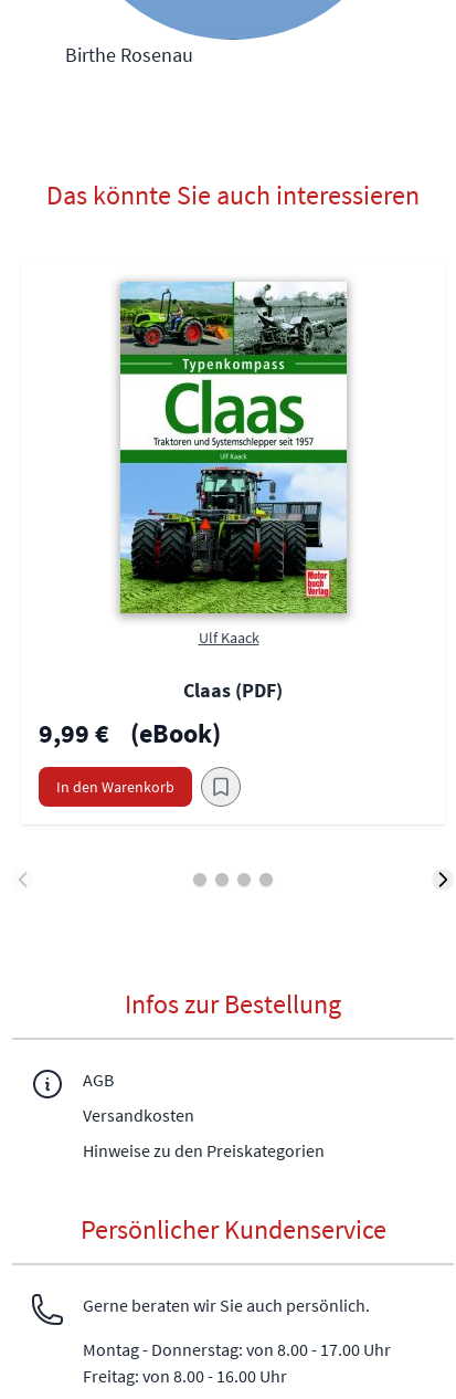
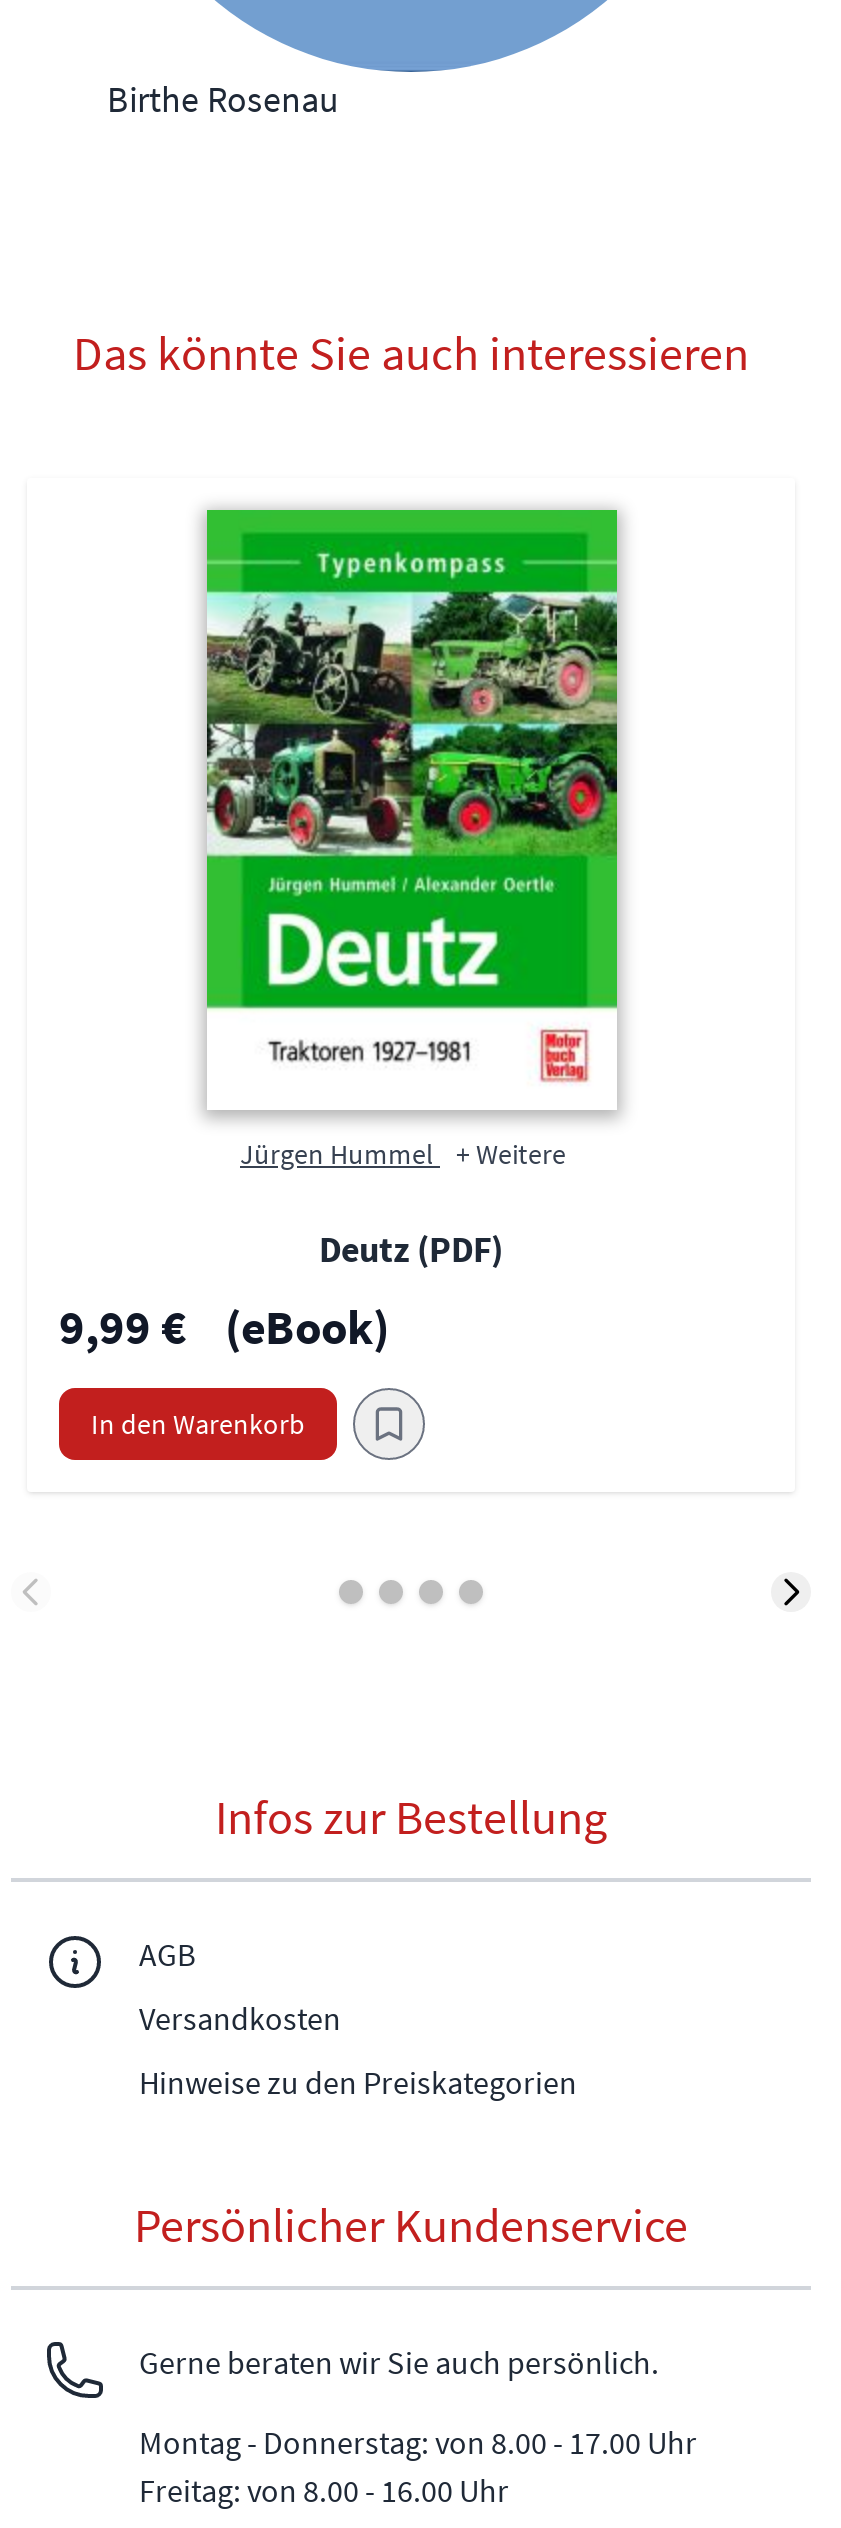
- [image]
- Ulf Kaack
+ [image]
+ Jürgen Hummel + Weitere

- Claas (PDF)
+ Deutz (PDF)
